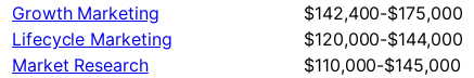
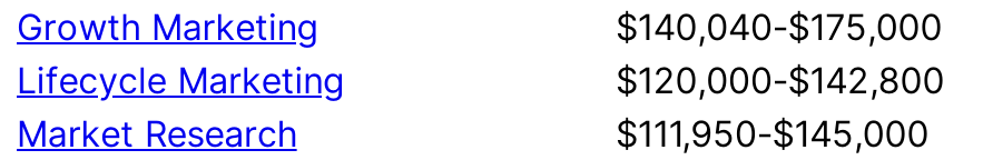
- $142,400-$175,000
+ $140,040-$175,000

- $120,000-$144,000
+ $120,000-$142,800

- $110,000-$145,000
+ $111,950-$145,000
